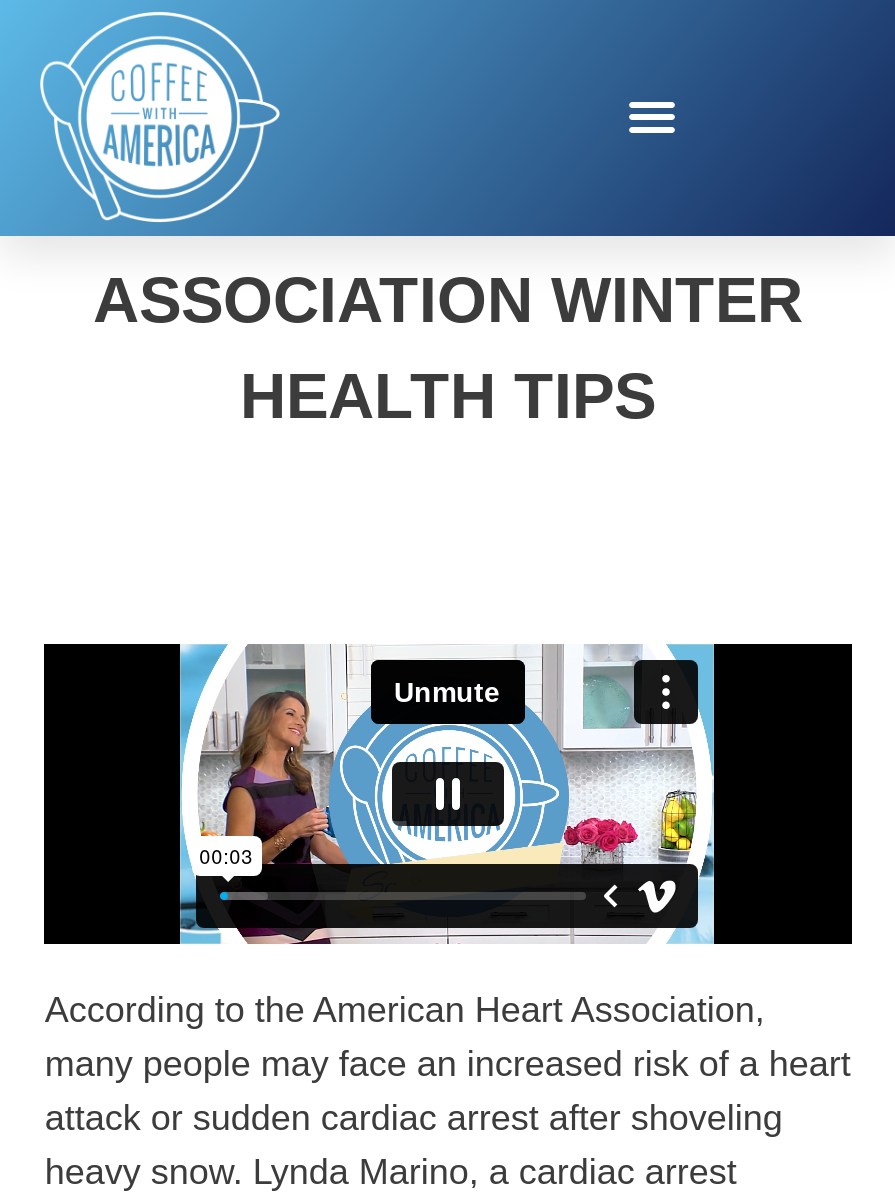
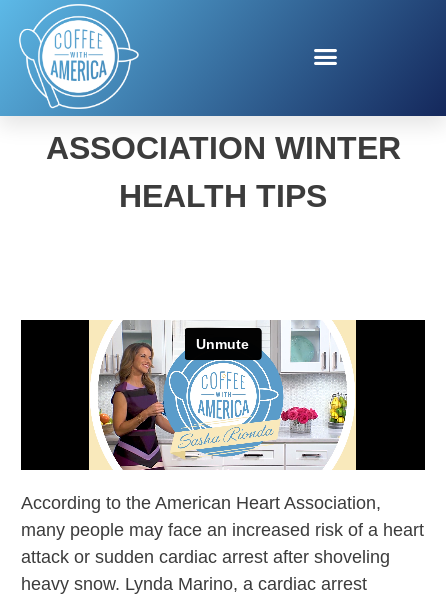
- [image]
+ [image]
